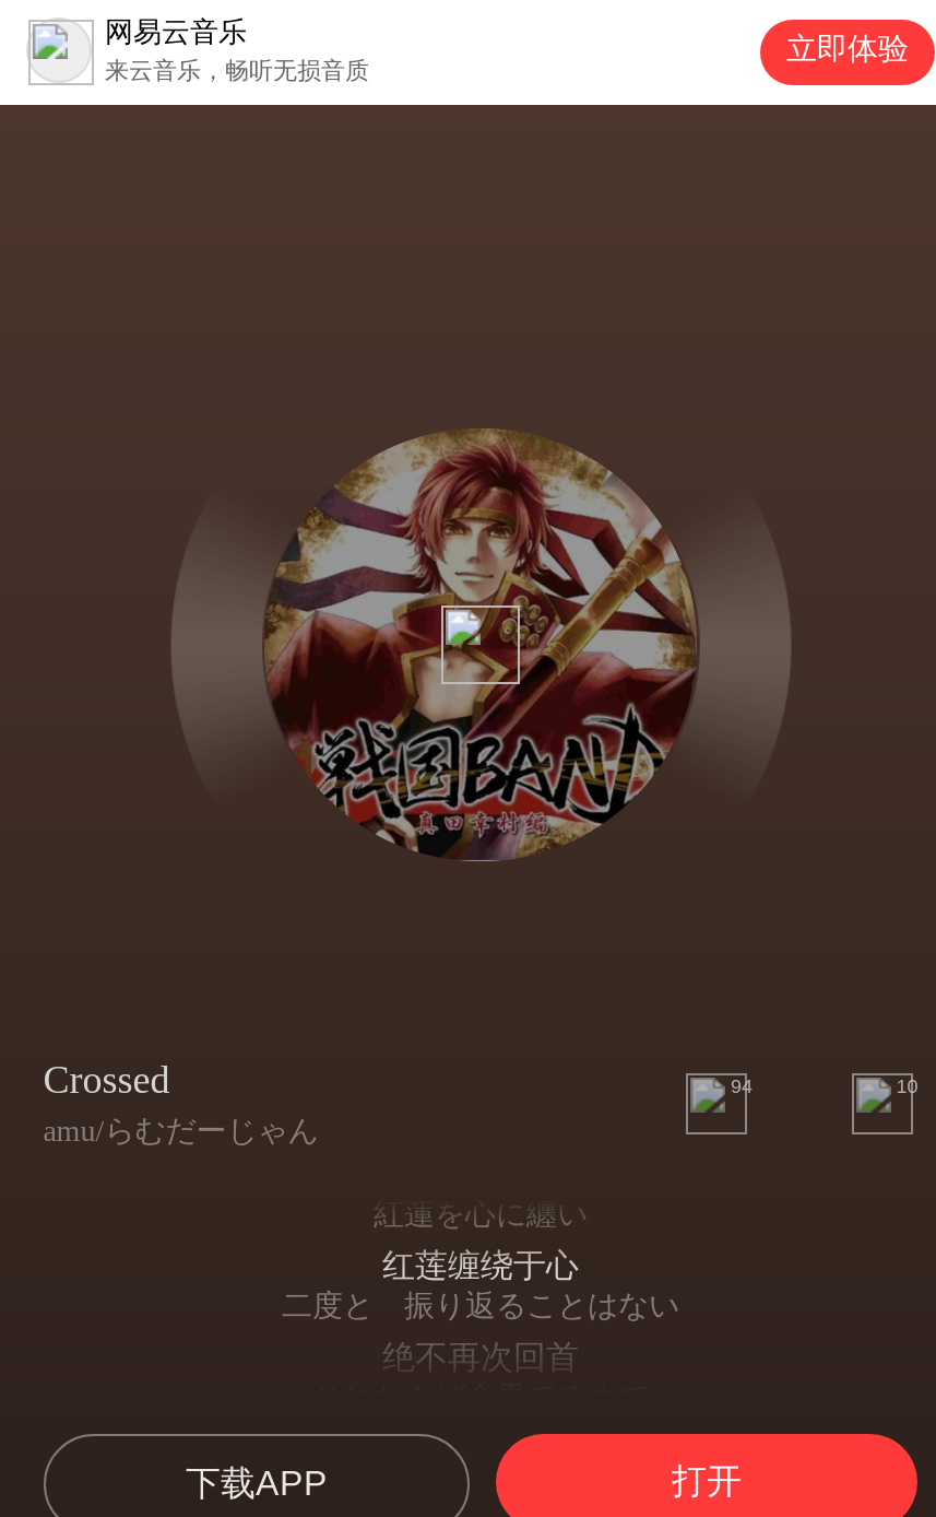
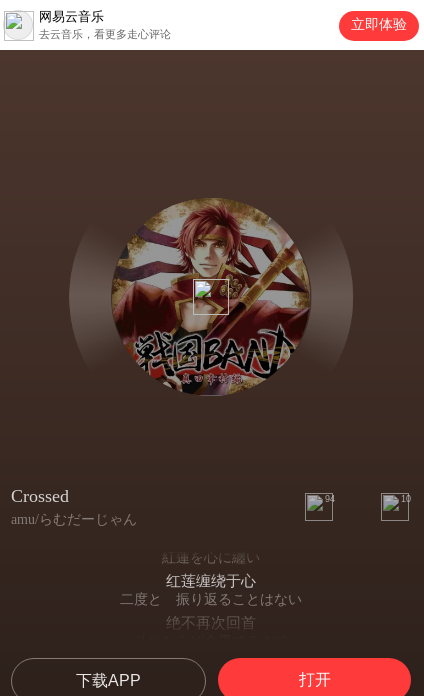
- 来云音乐，畅听无损音质
+ 去云音乐，看更多走心评论
